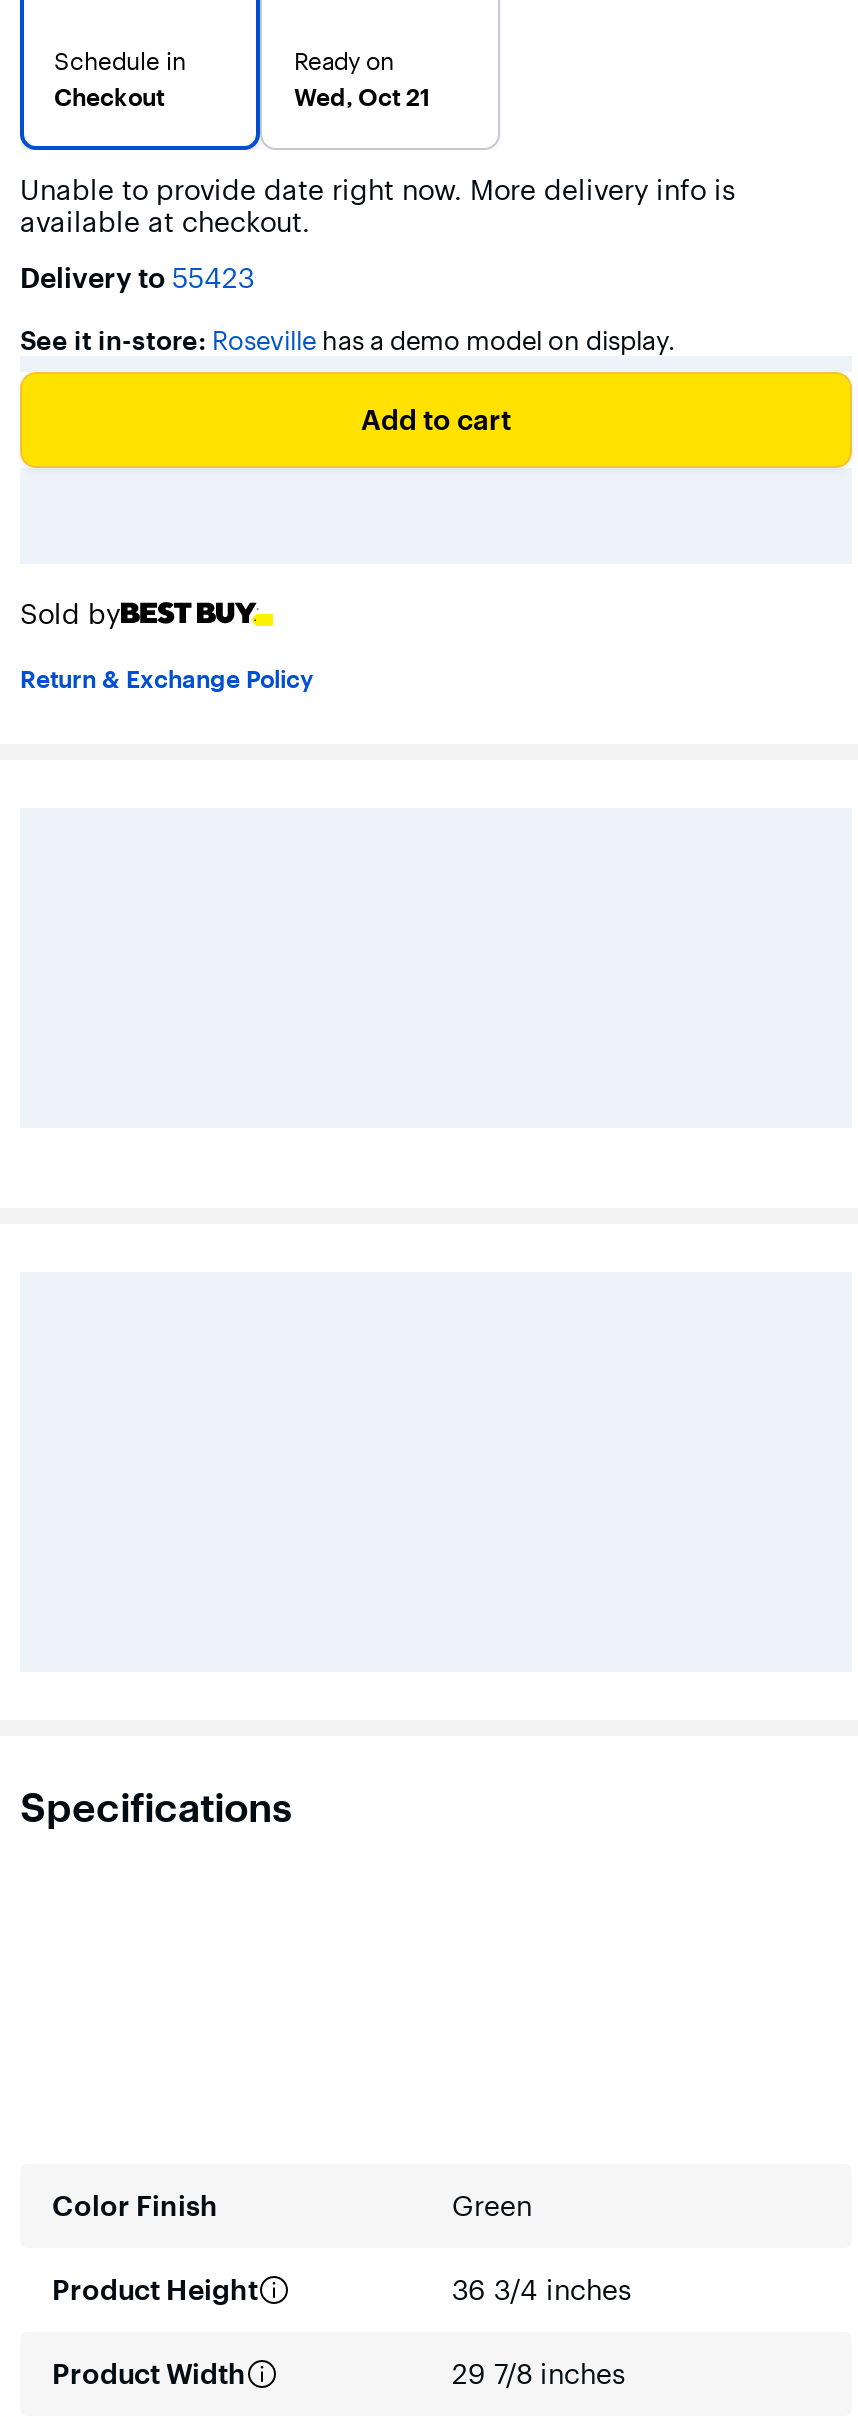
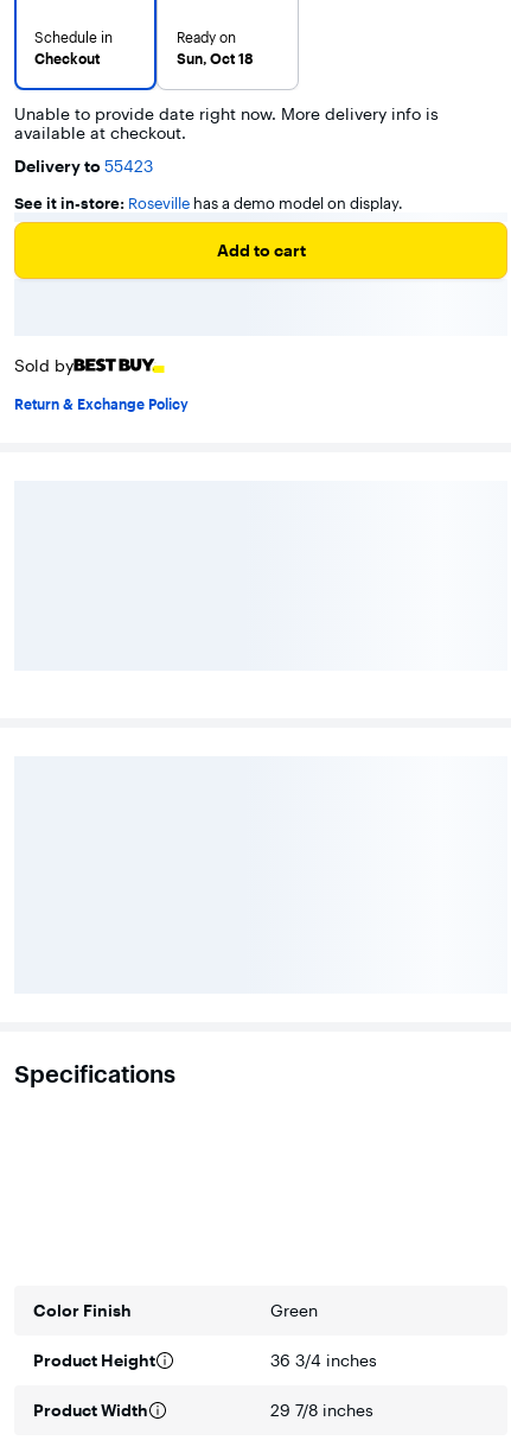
- Wed, Oct 21
+ Sun, Oct 18
